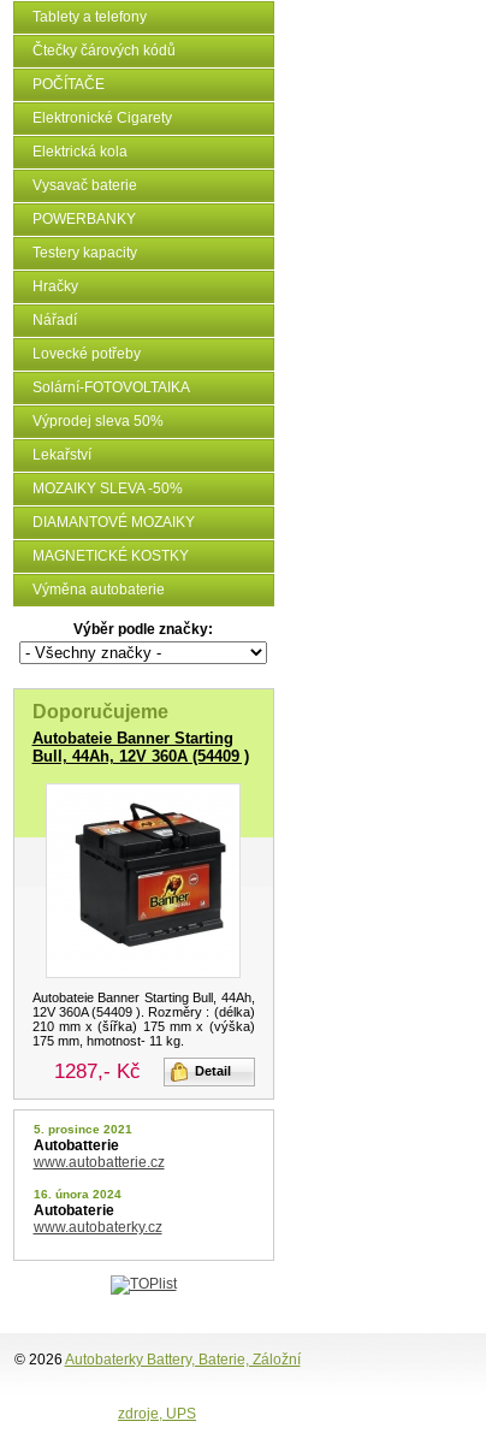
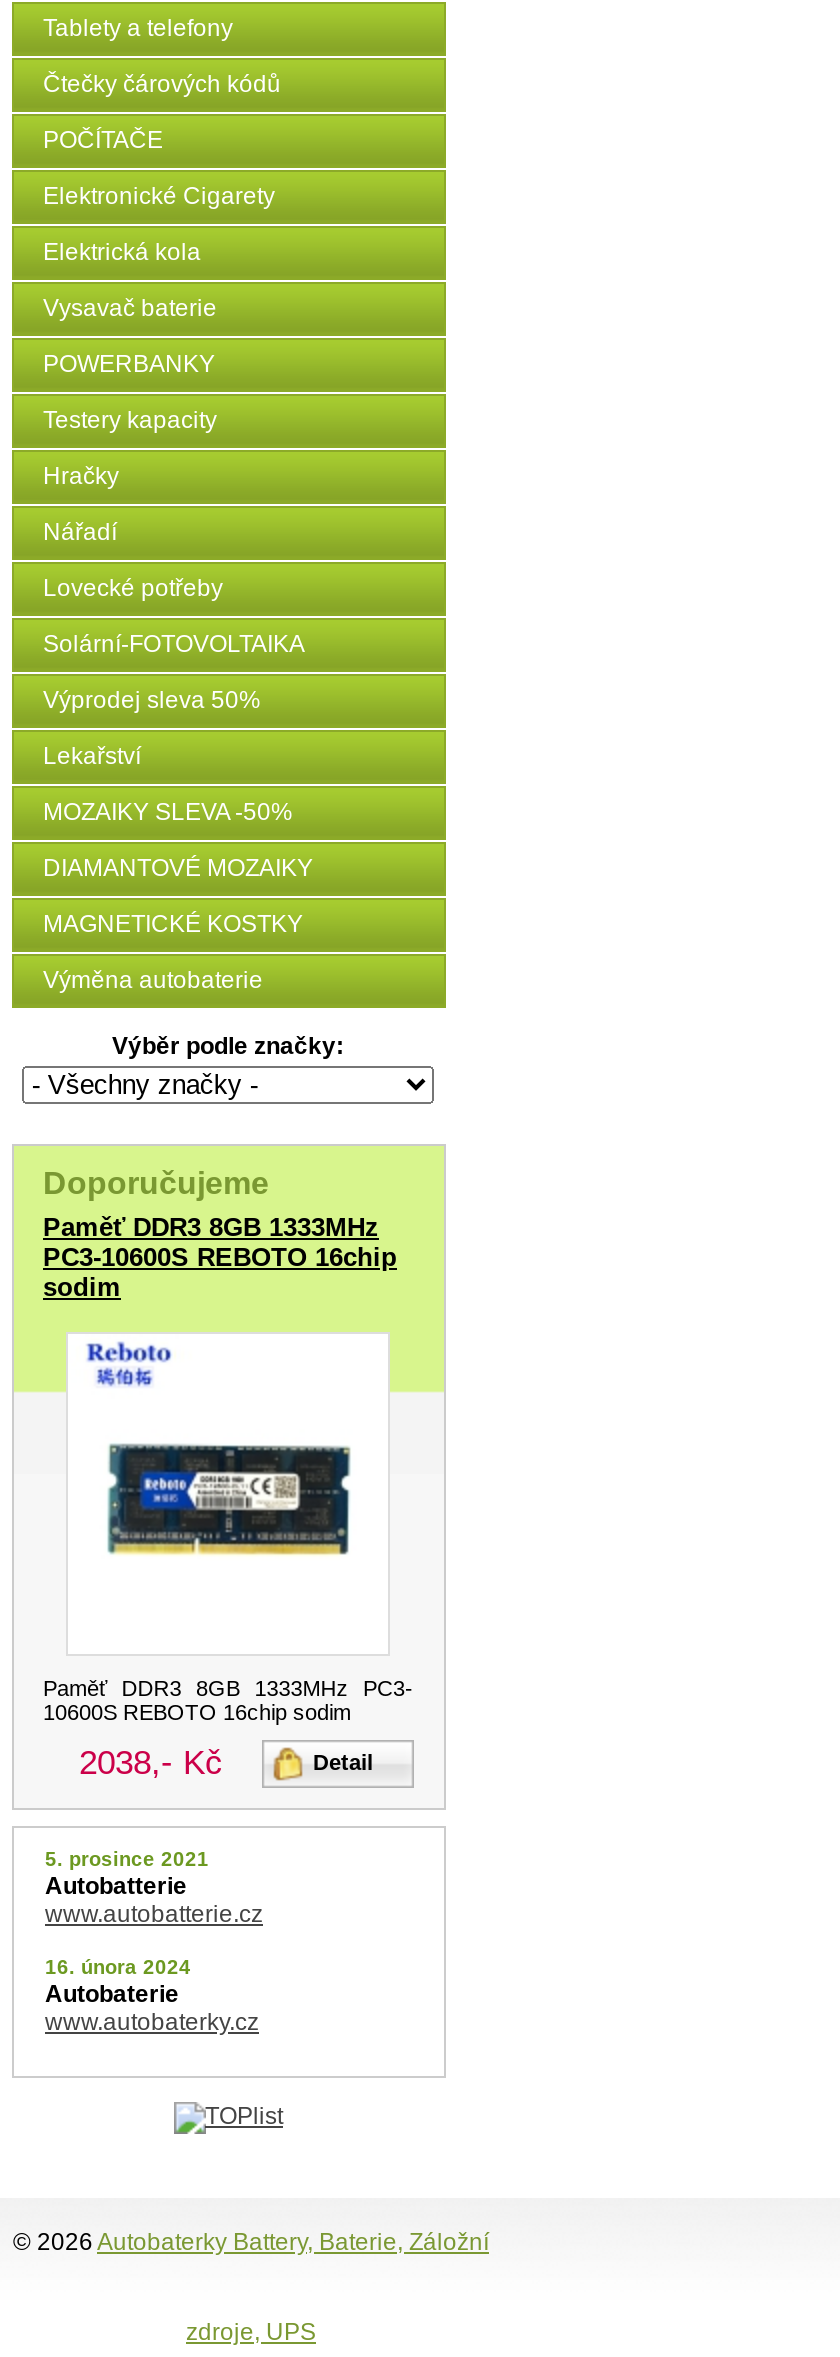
- Autobateie Banner Starting
- Bull, 44Ah, 12V 360A (54409 )
+ Paměť DDR3 8GB 1333MHz
+ PC3-10600S REBOTO 16chip
+ sodim

- [image]
+ [image]

- Autobateie Banner Starting Bull, 44Ah,
- 12V 360A (54409 ). Rozměry : (délka)
- 210 mm x (šířka) 175 mm x (výška)
- 175 mm, hmotnost- 11 kg.
+ Paměť DDR3 8GB 1333MHz PC3-
+ 10600S REBOTO 16chip sodim

- 1287,- Kč
+ 2038,- Kč
